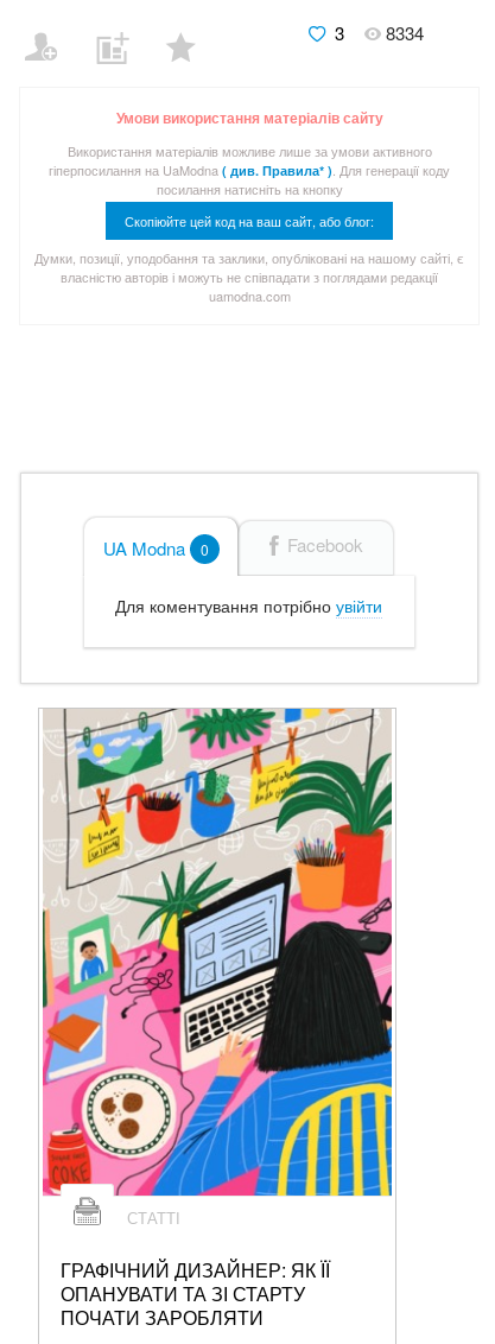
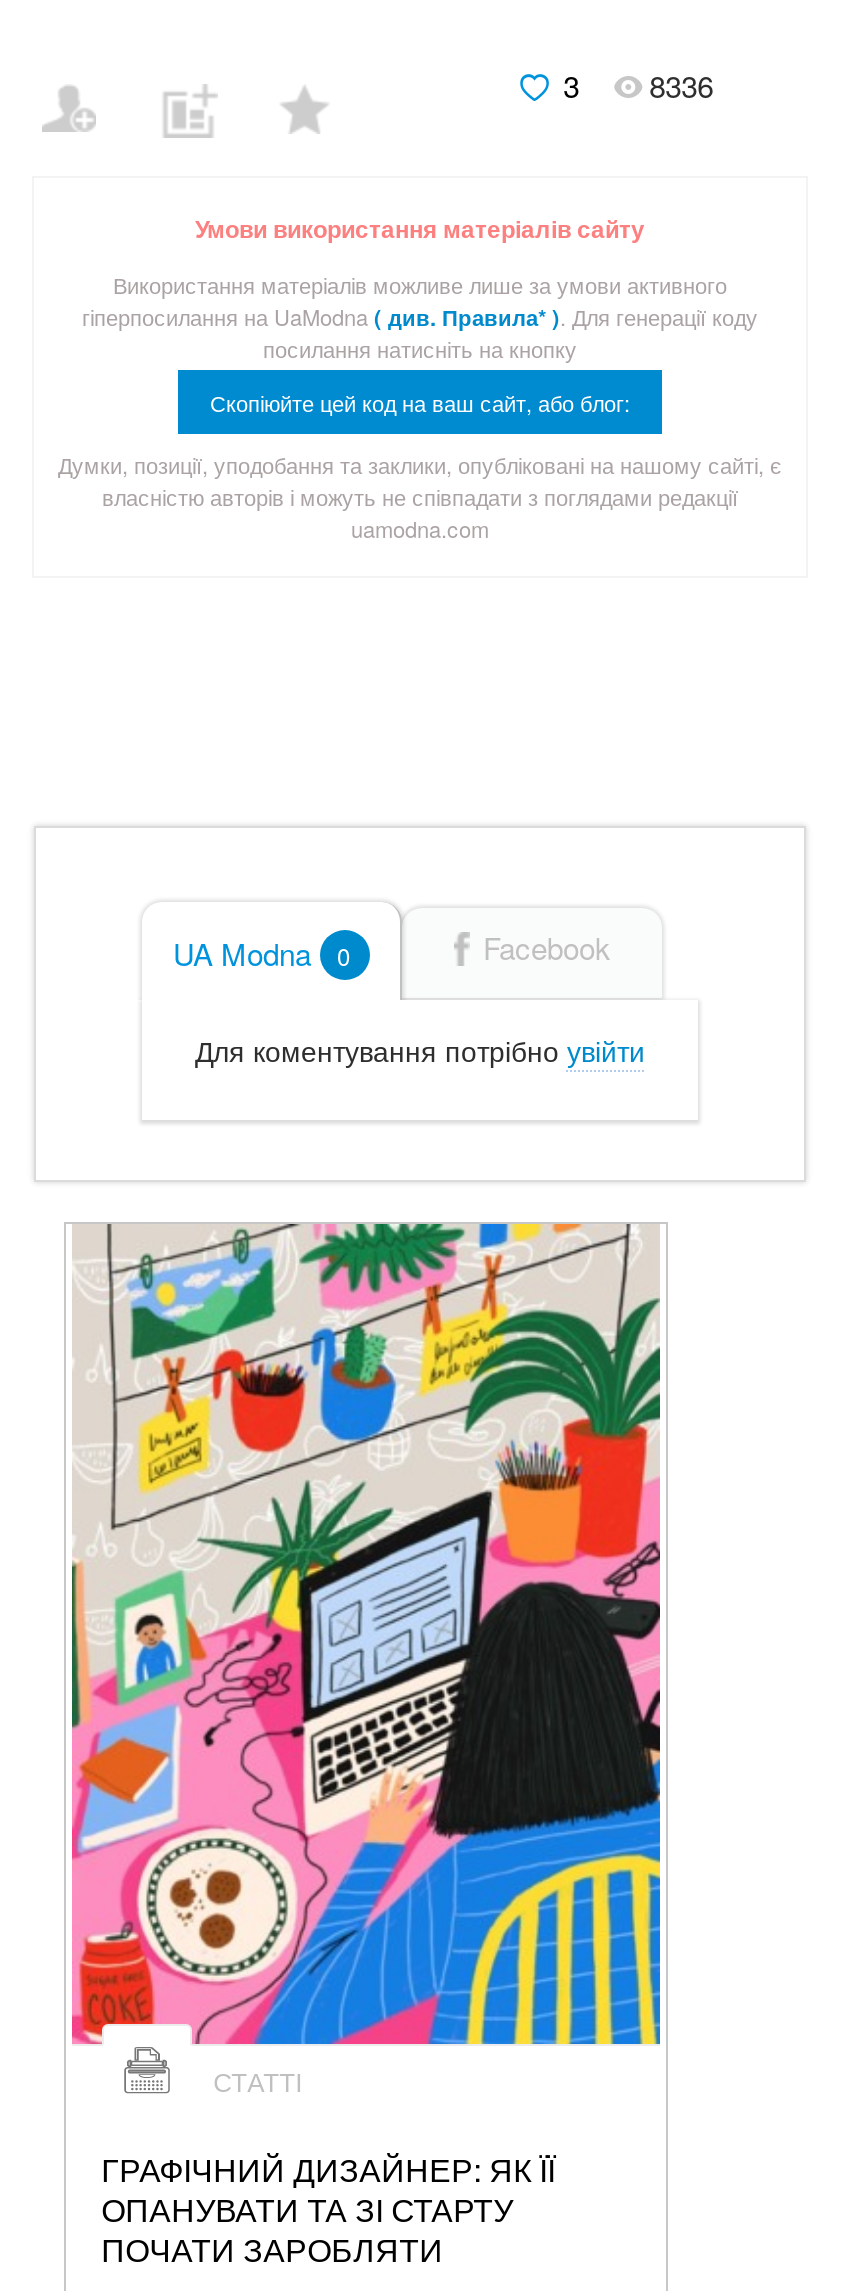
- 3 8334
+ 3 8336
